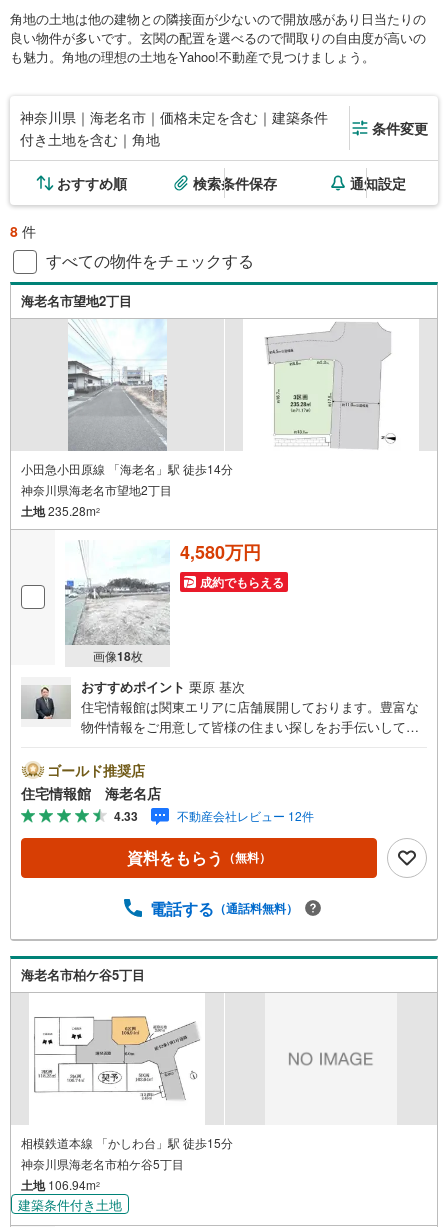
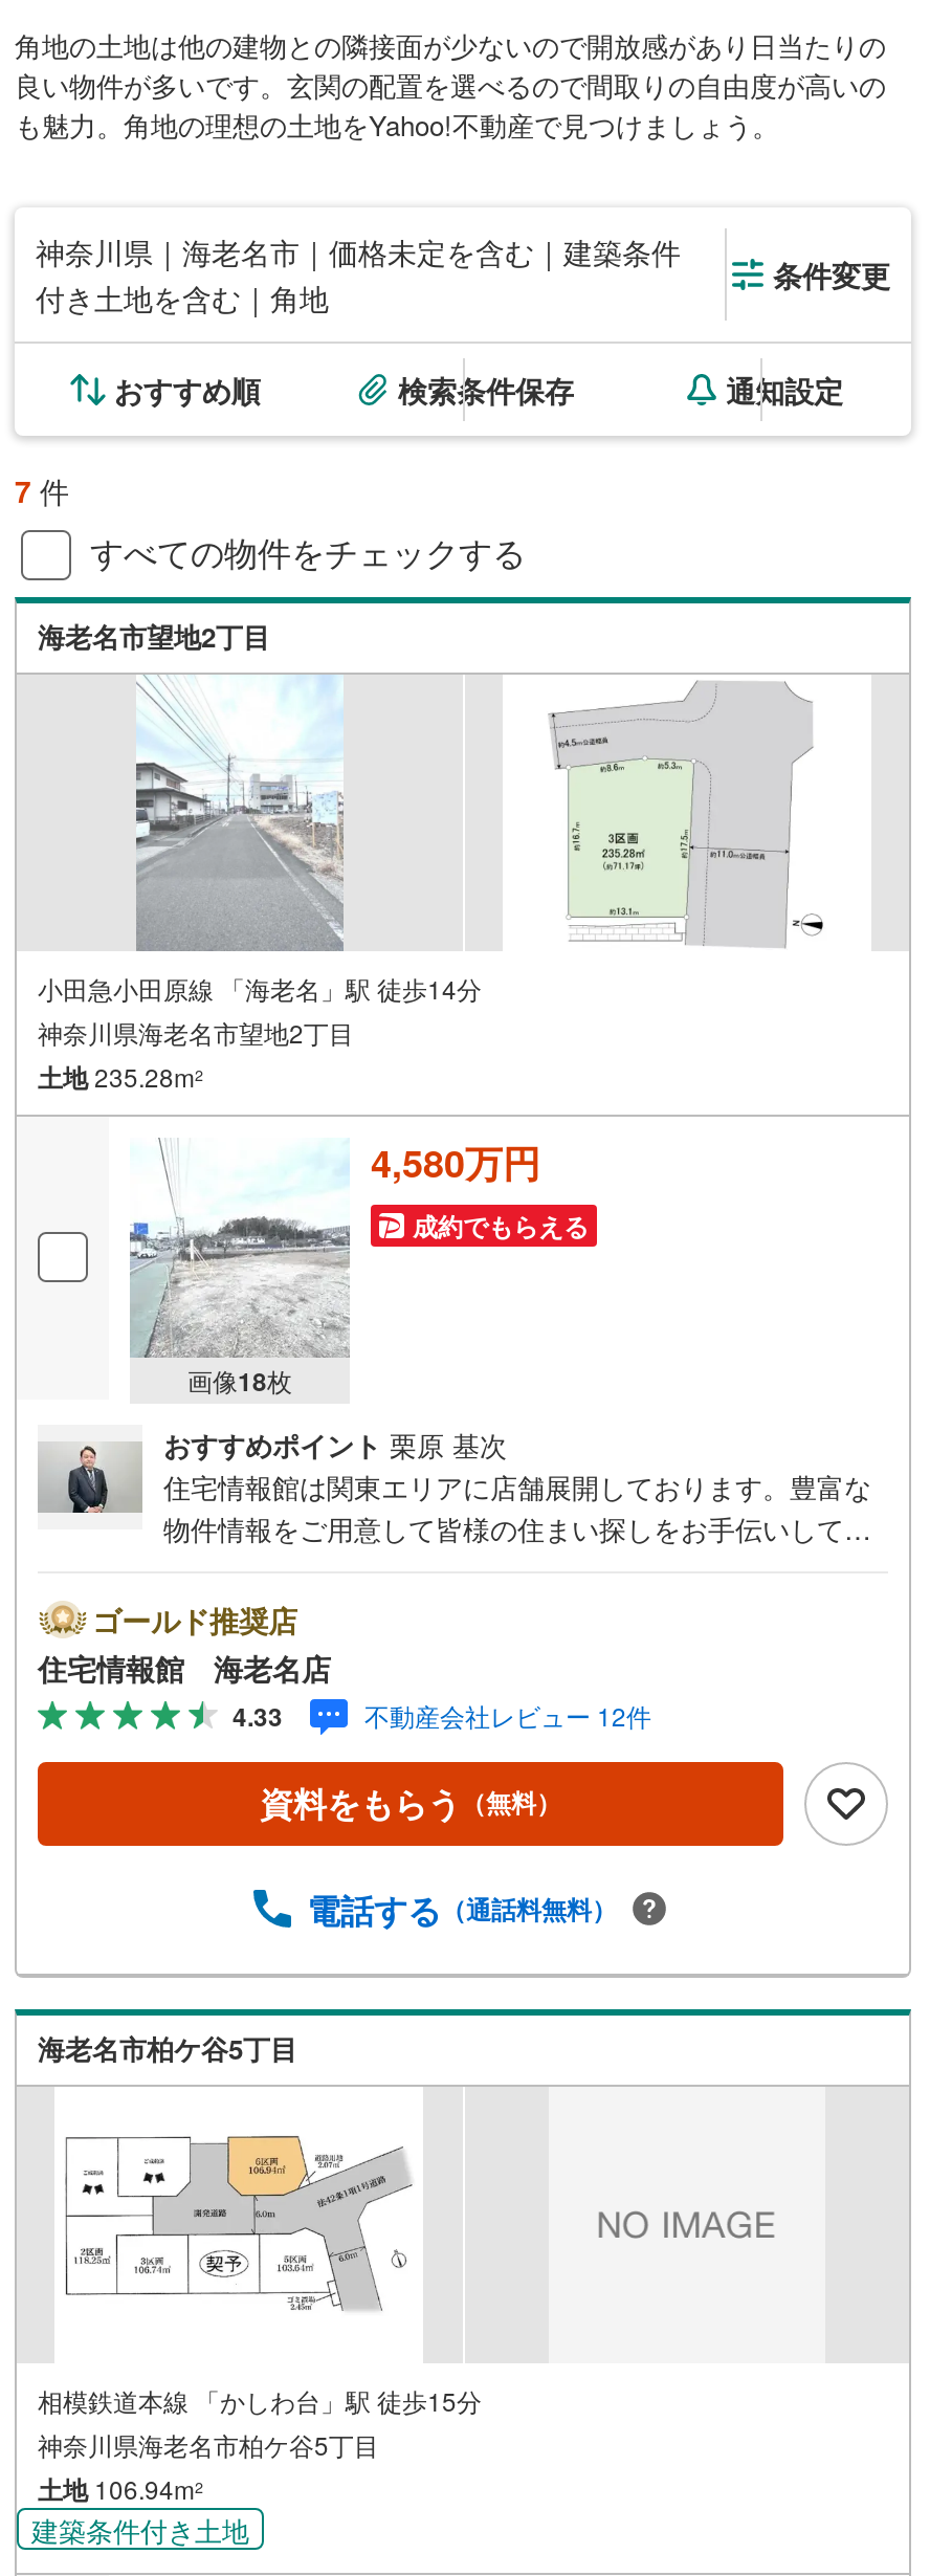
- 8件
+ 7件
